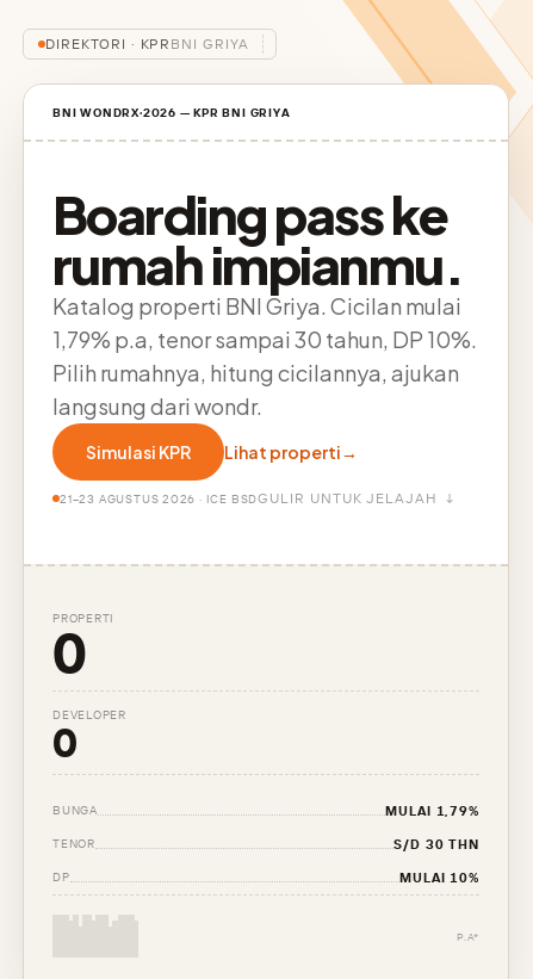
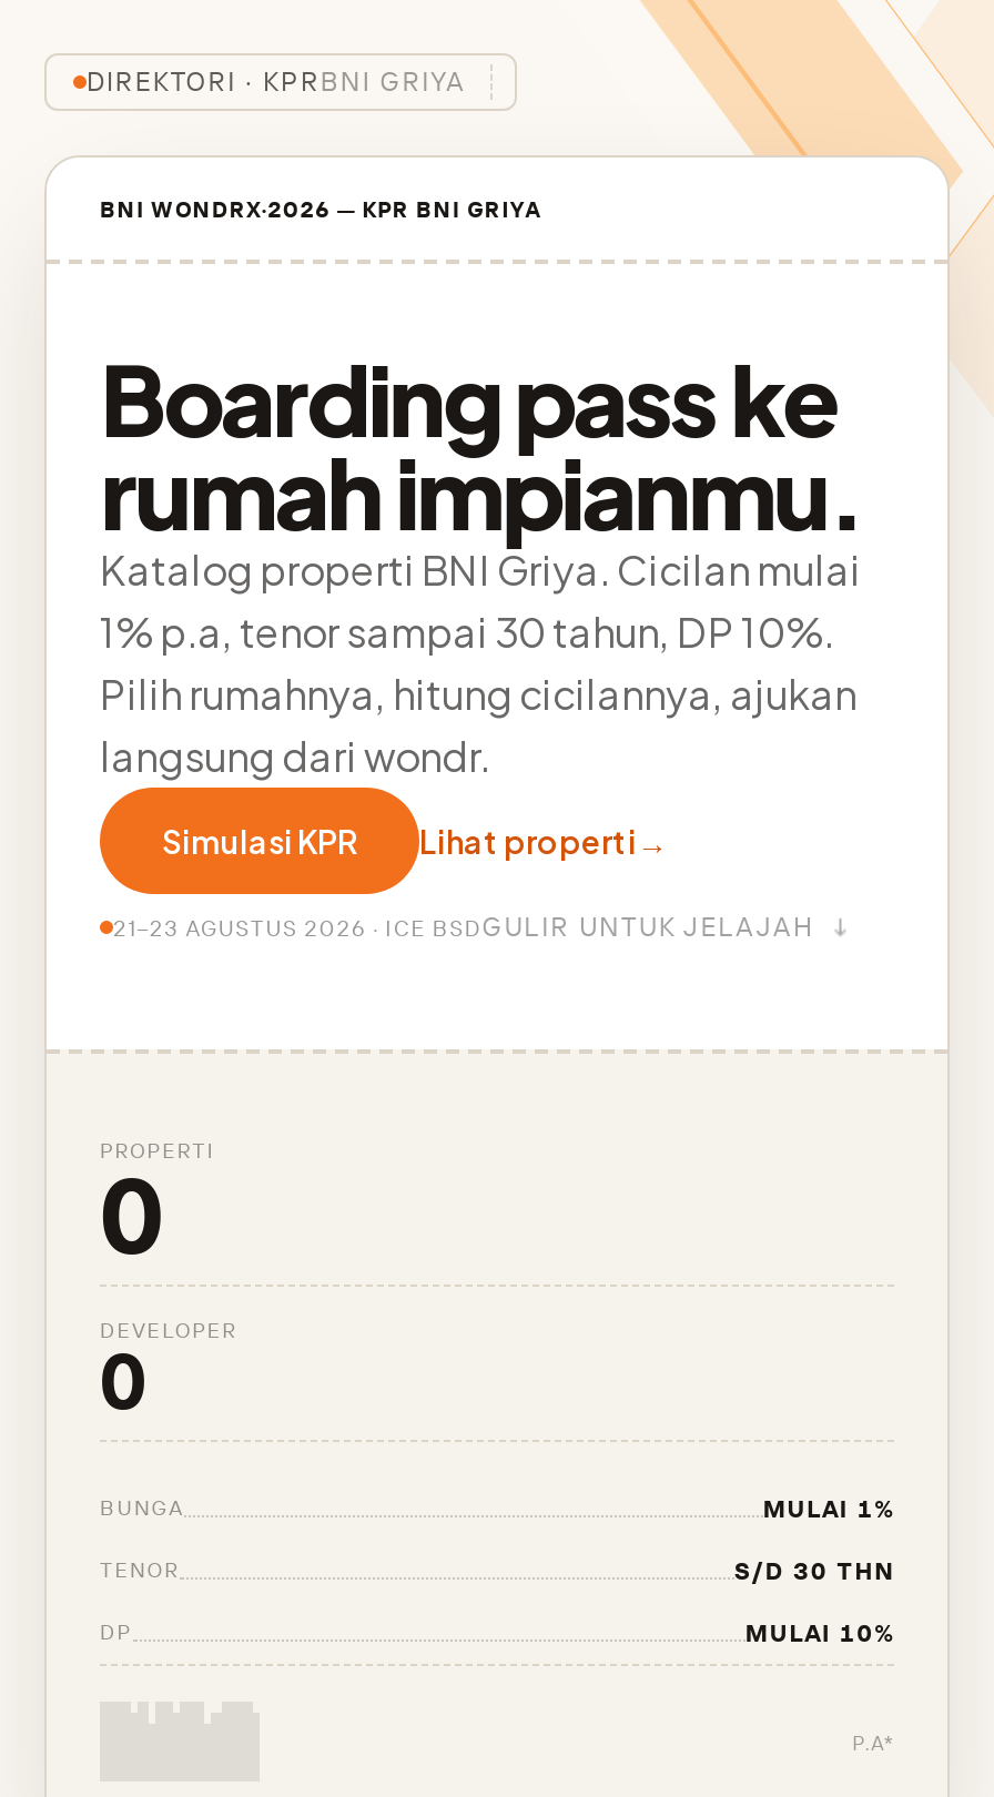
- 1,79% p.a, tenor sampai 30 tahun, DP 10%.
+ 1% p.a, tenor sampai 30 tahun, DP 10%.

- MULAI 1,79%
+ MULAI 1%
